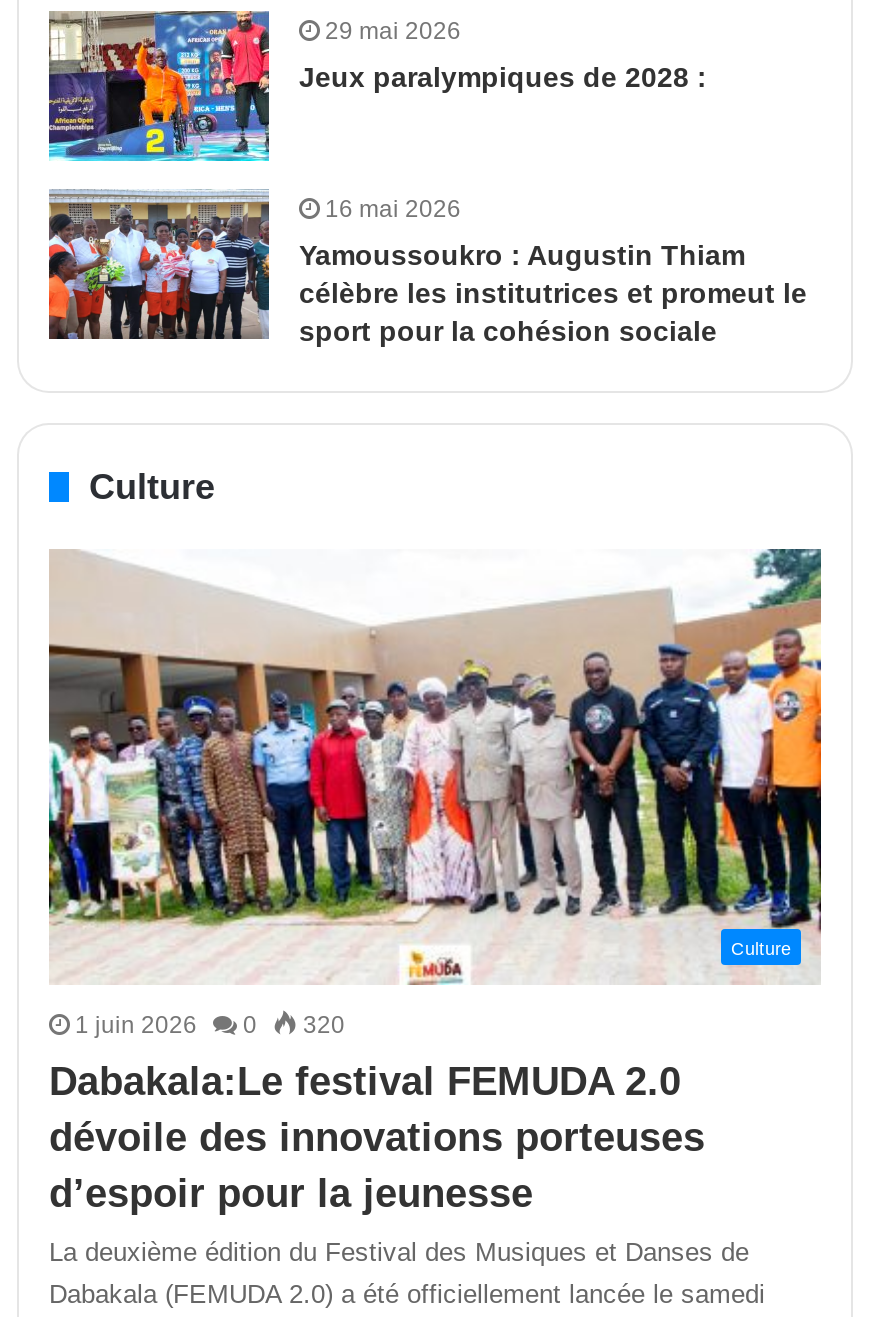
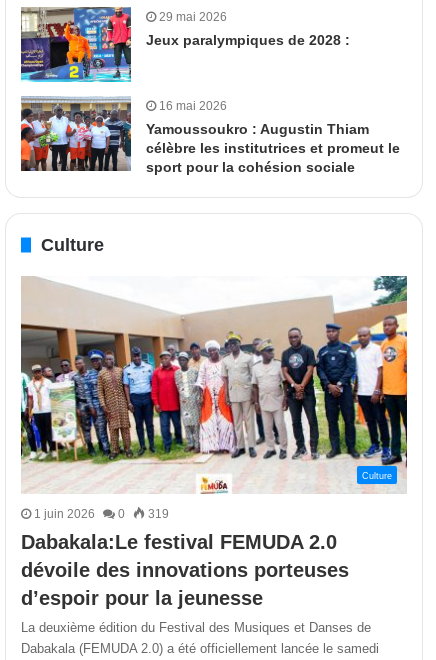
- 1 juin 2026 0 320
+ 1 juin 2026 0 319
